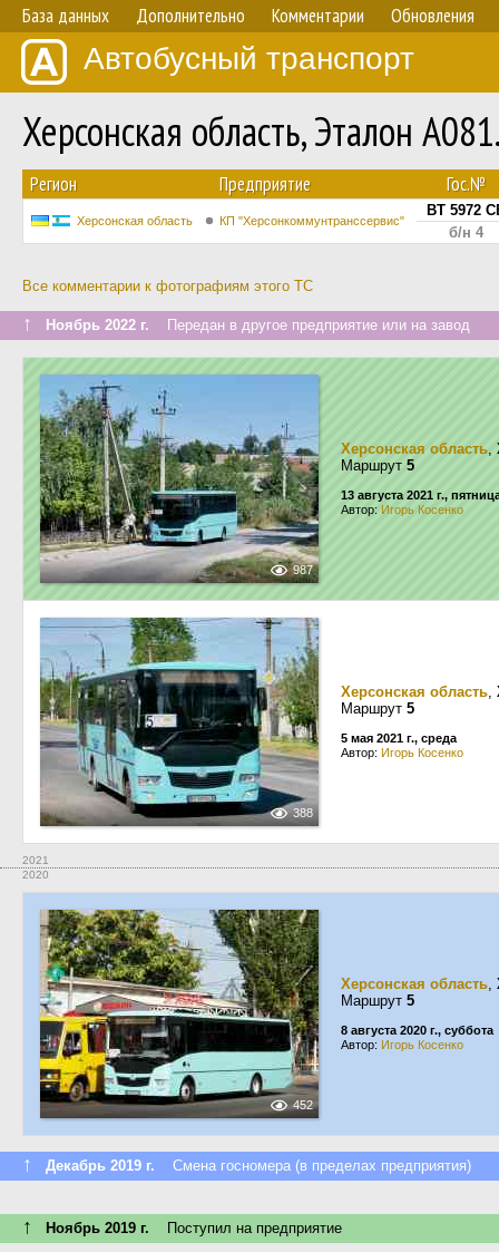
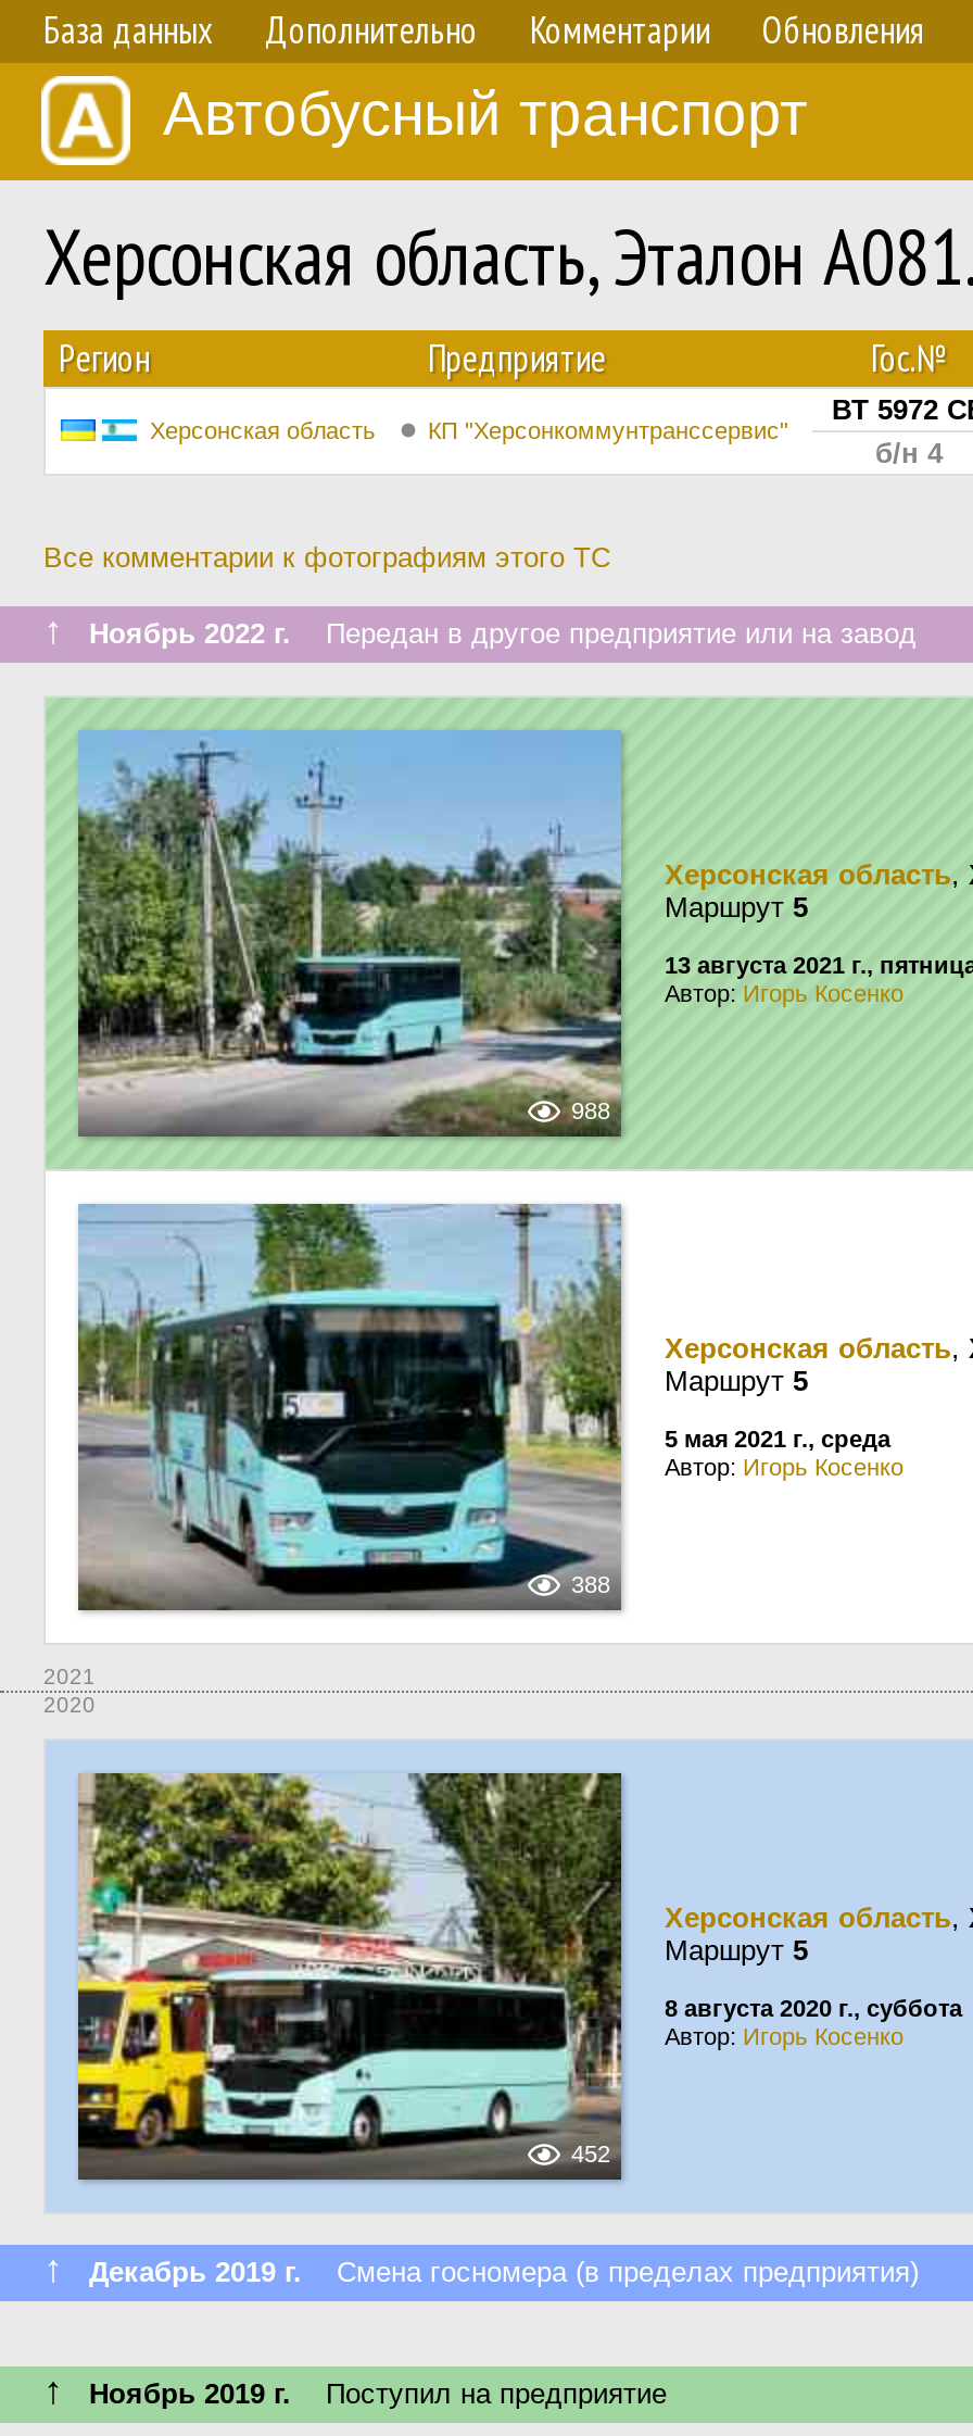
- 987
+ 988
